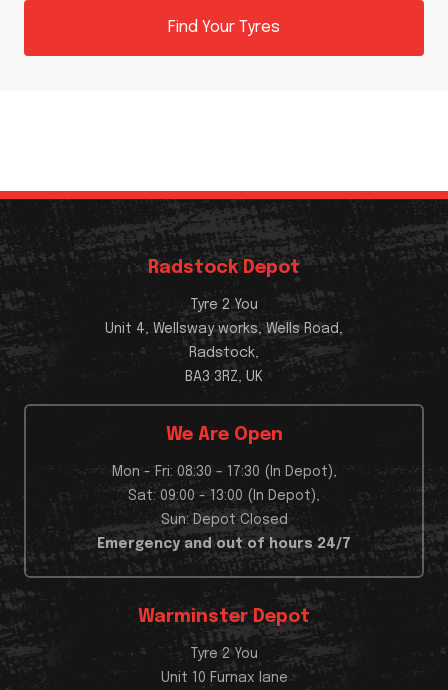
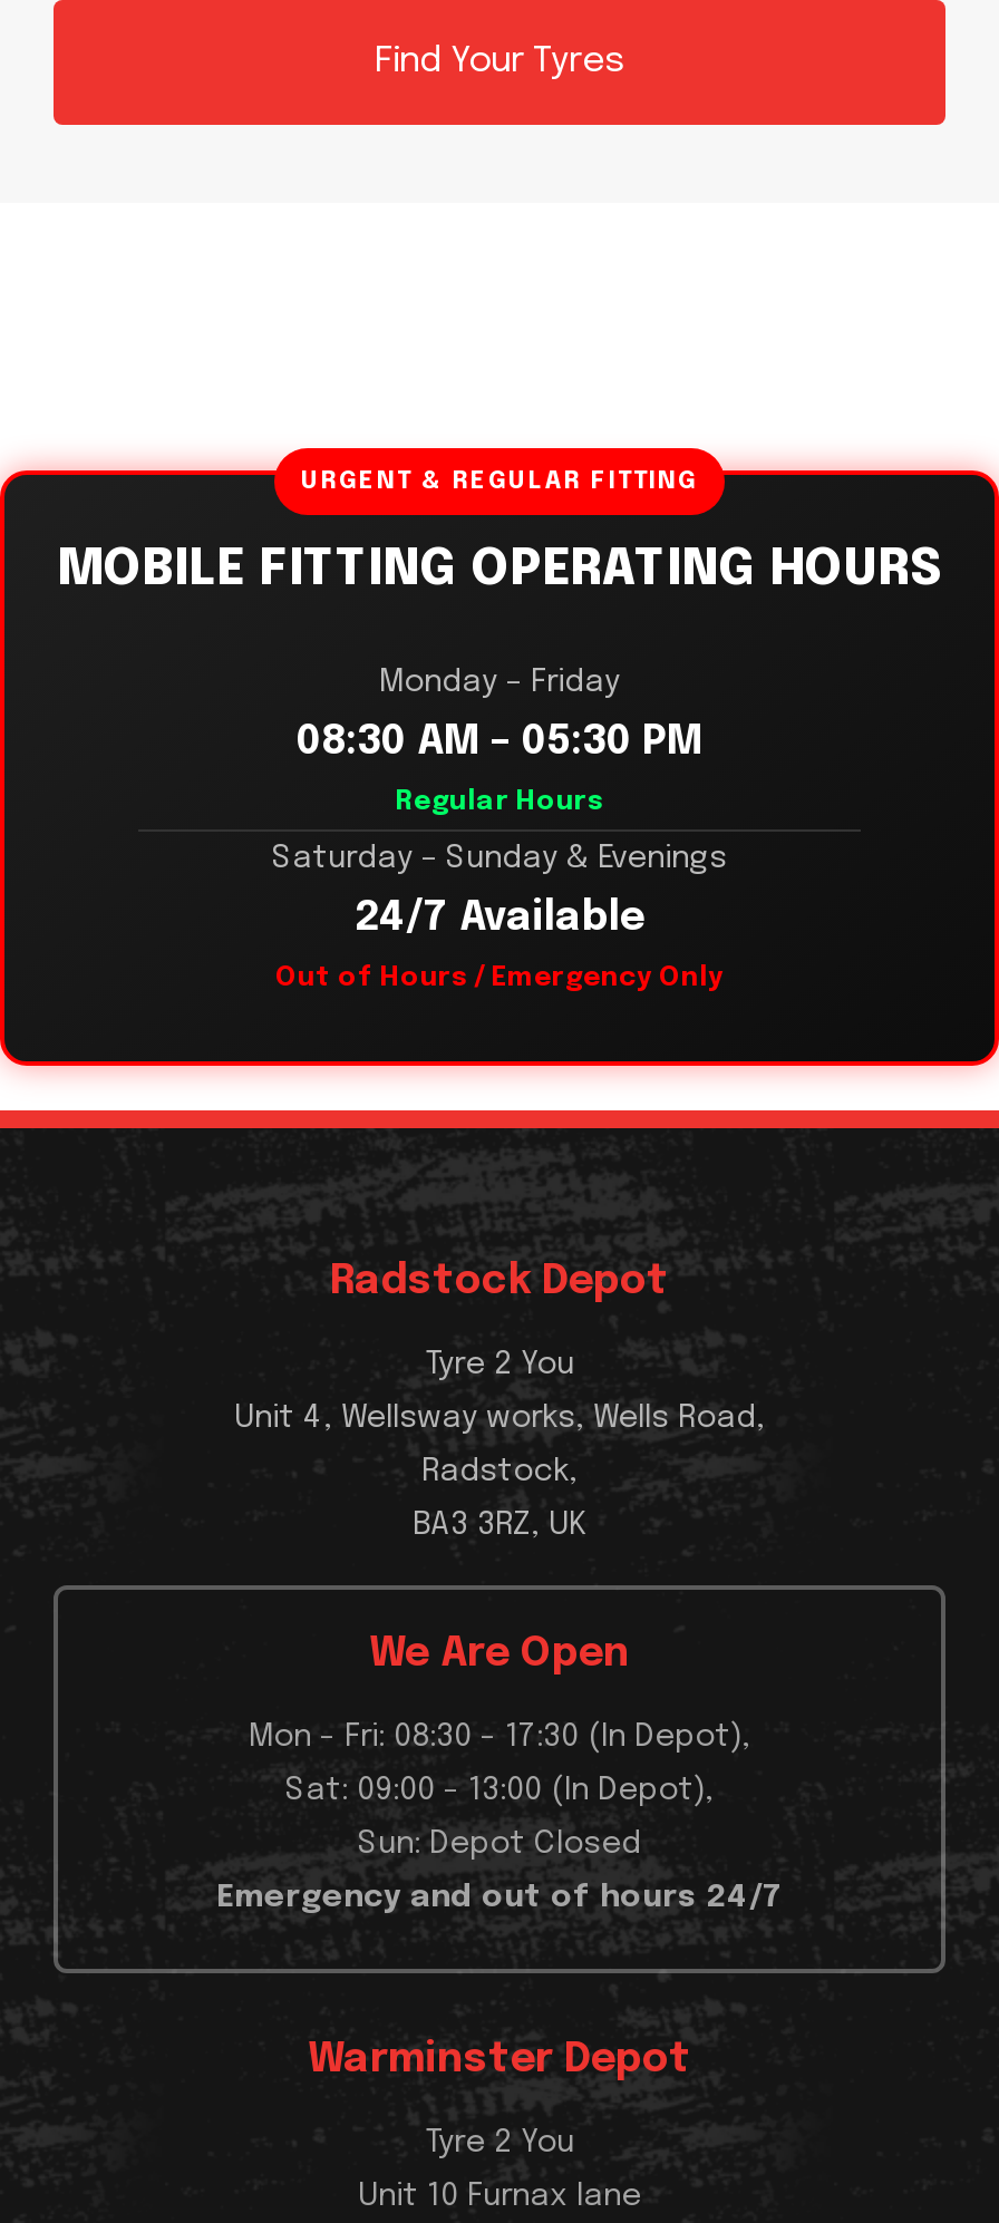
+ [image]
+ URGENT & REGULAR FITTING
+ MOBILE FITTING OPERATING HOURS
+ Monday – Friday
+ 08:30 AM – 05:30 PM
+ Regular Hours
+ Saturday – Sunday & Evenings
+ 24/7 Available
+ Out of Hours / Emergency Only
